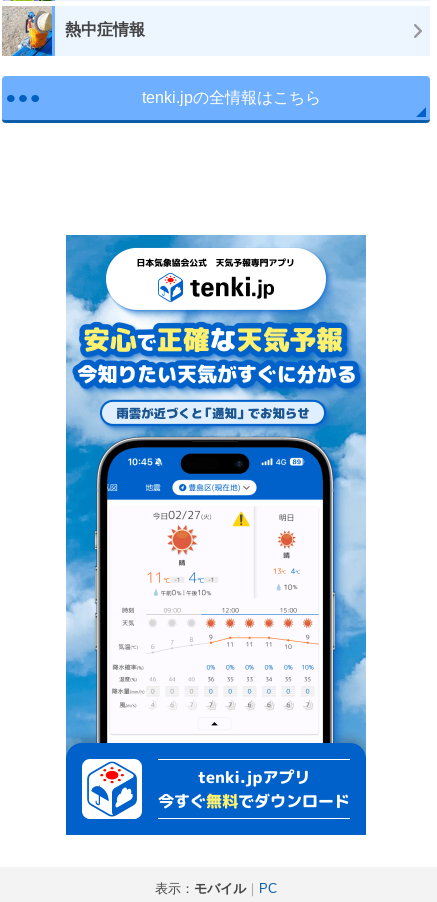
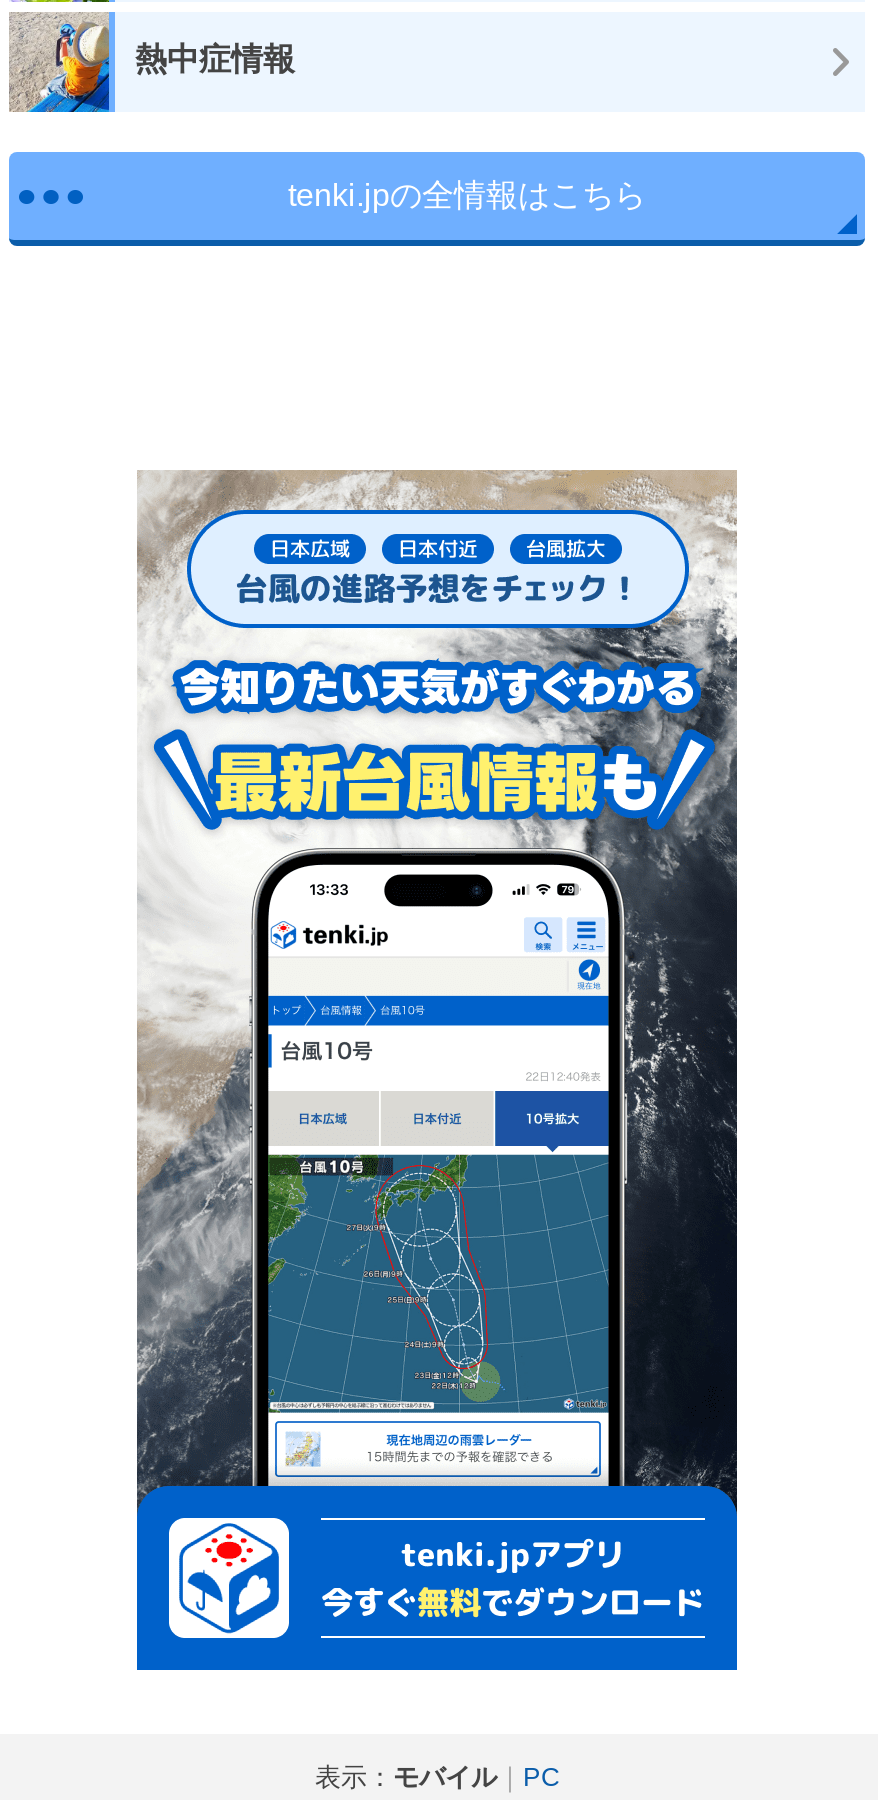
- [image]
+ [image]
